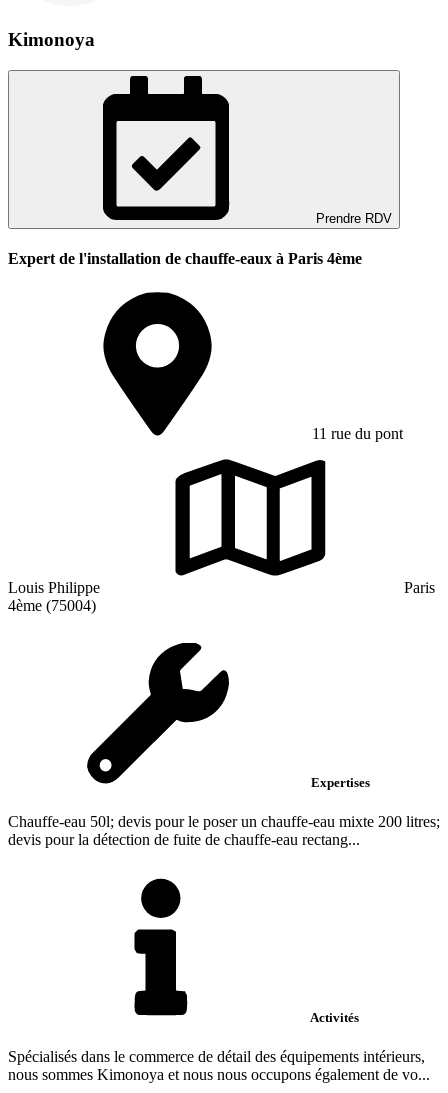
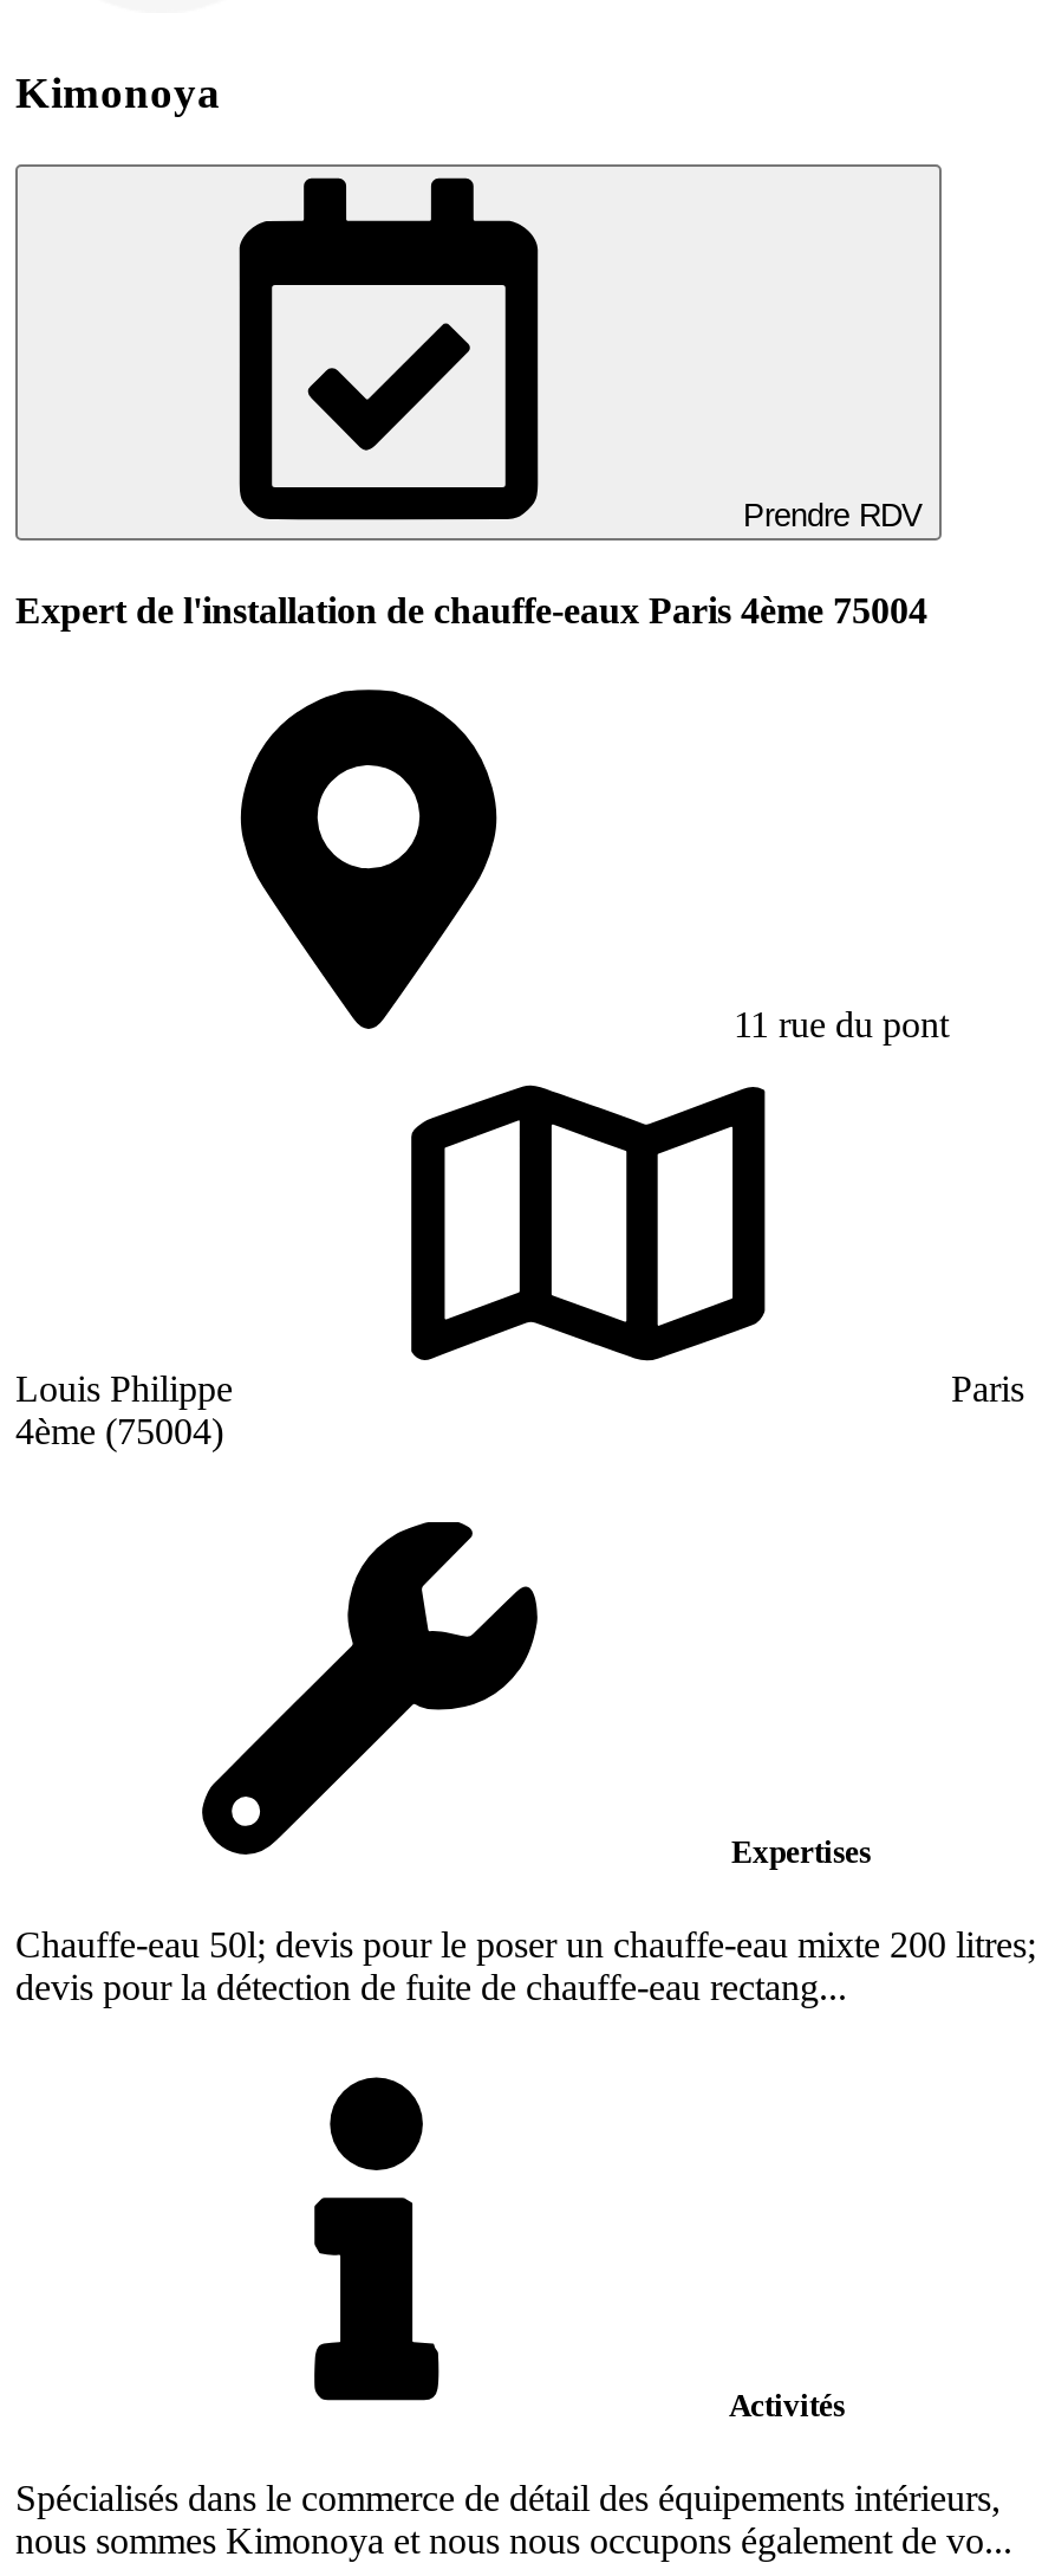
- Expert de l'installation de chauffe-eaux à Paris 4ème
+ Expert de l'installation de chauffe-eaux Paris 4ème 75004
